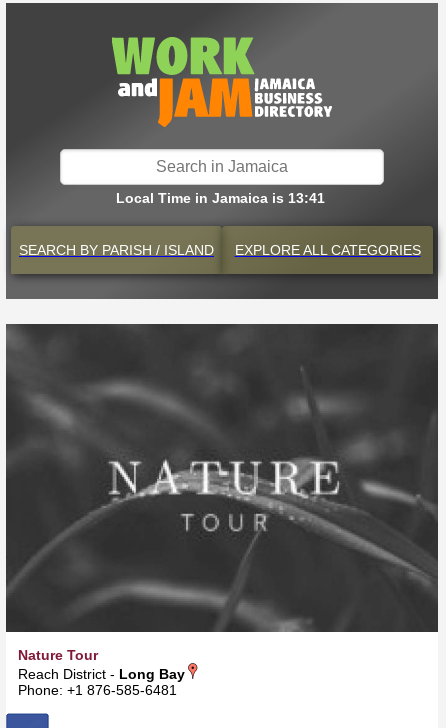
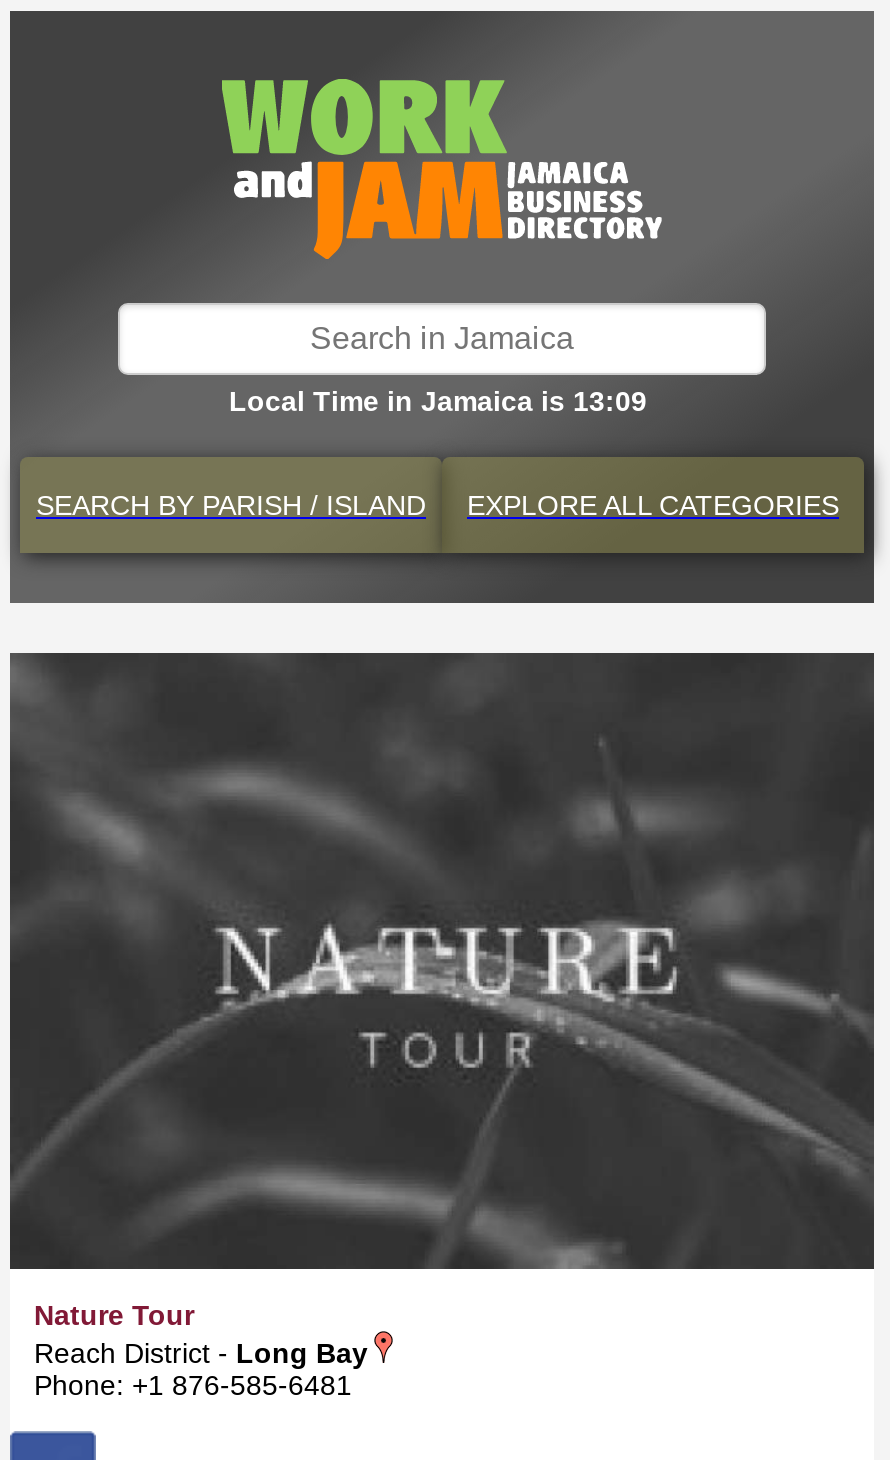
- Local Time in Jamaica is 13:41
+ Local Time in Jamaica is 13:09
